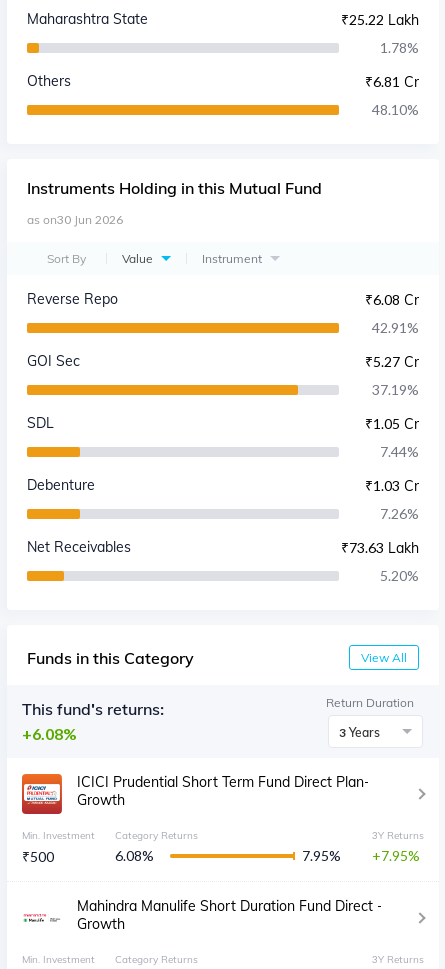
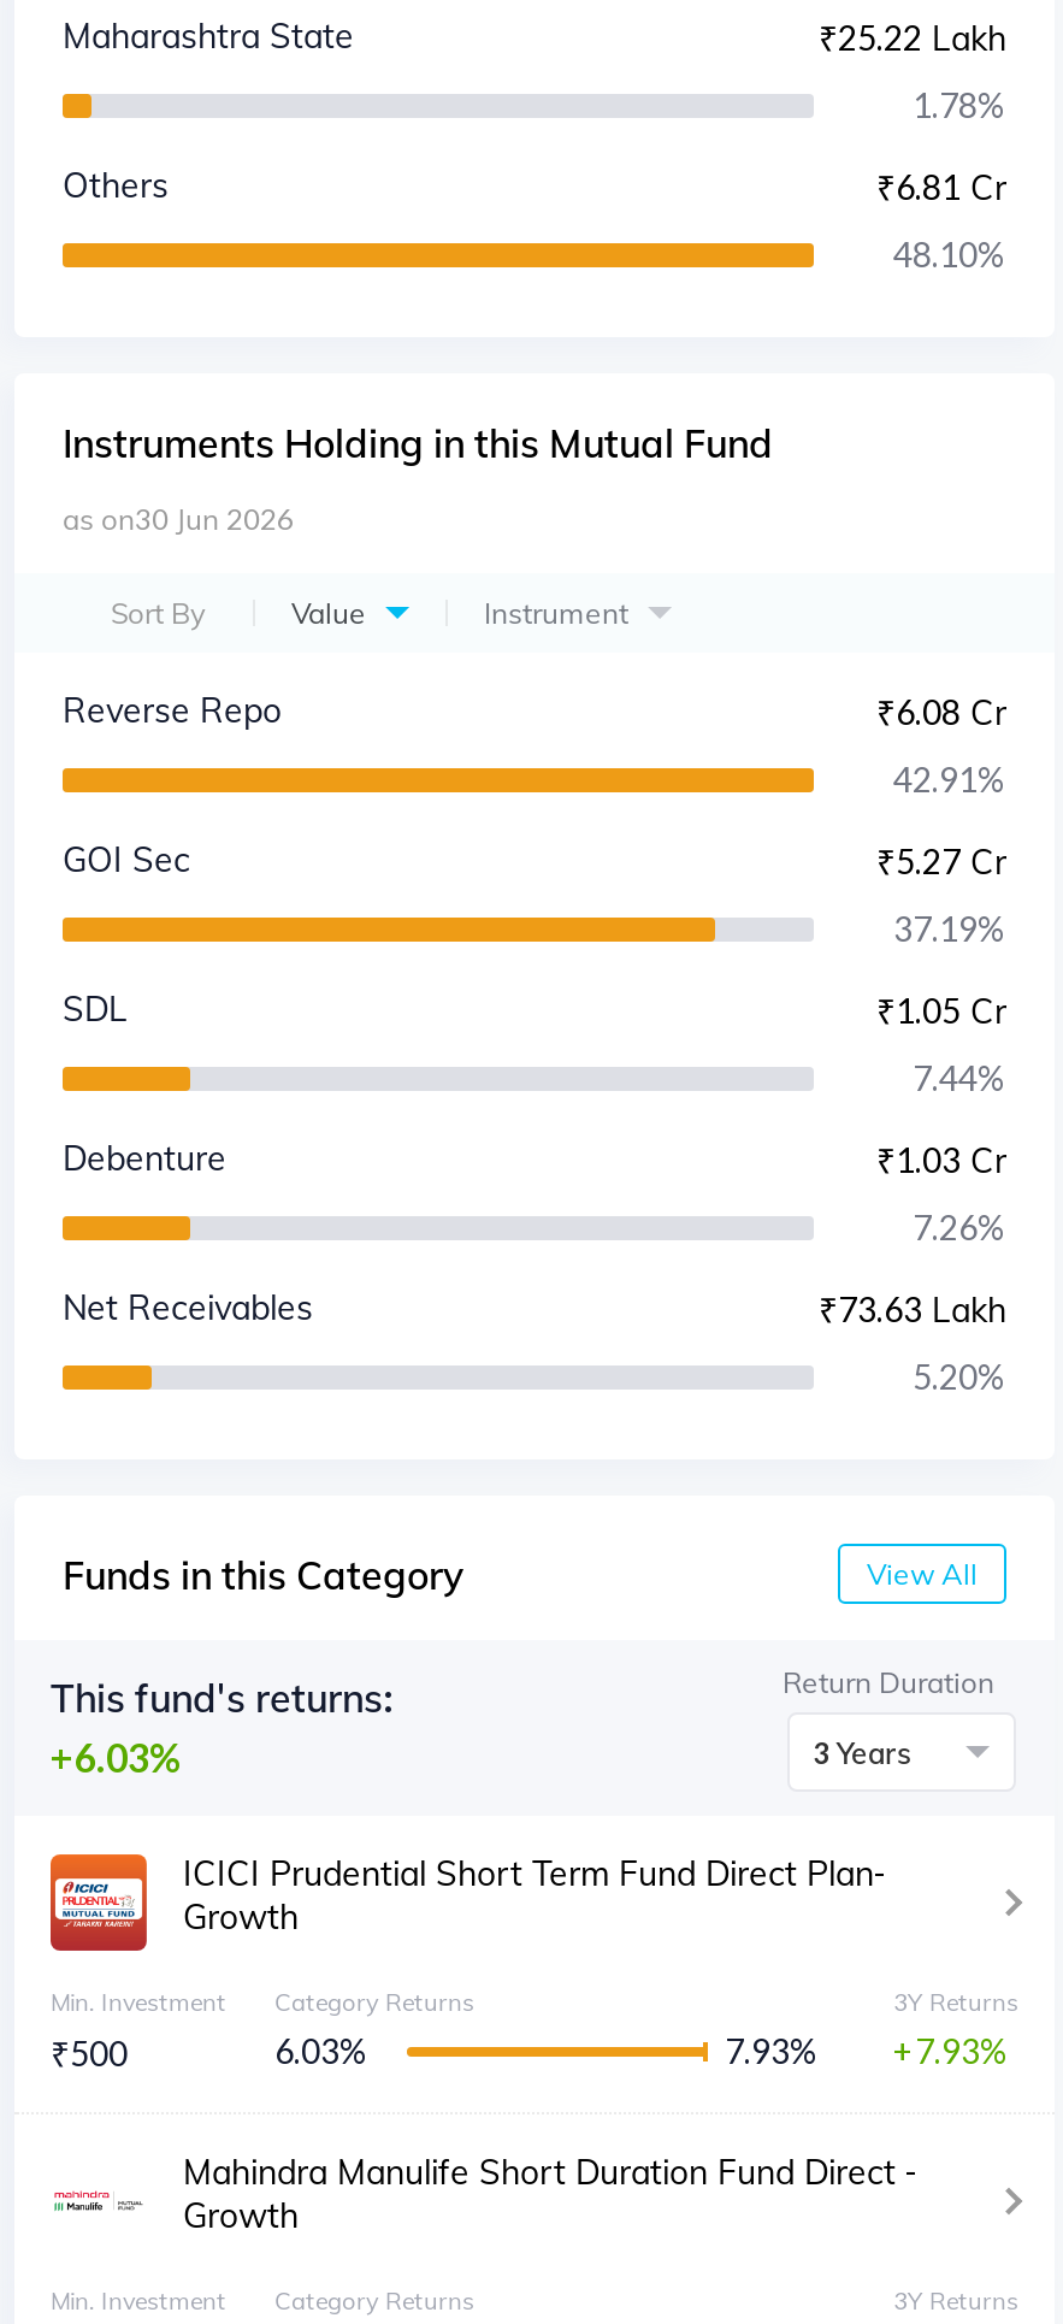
- 6.08%
+ 6.03%

- 6.08%
+ 6.03%

- 7.95%
+ 7.93%

- 7.95
+ 7.93
